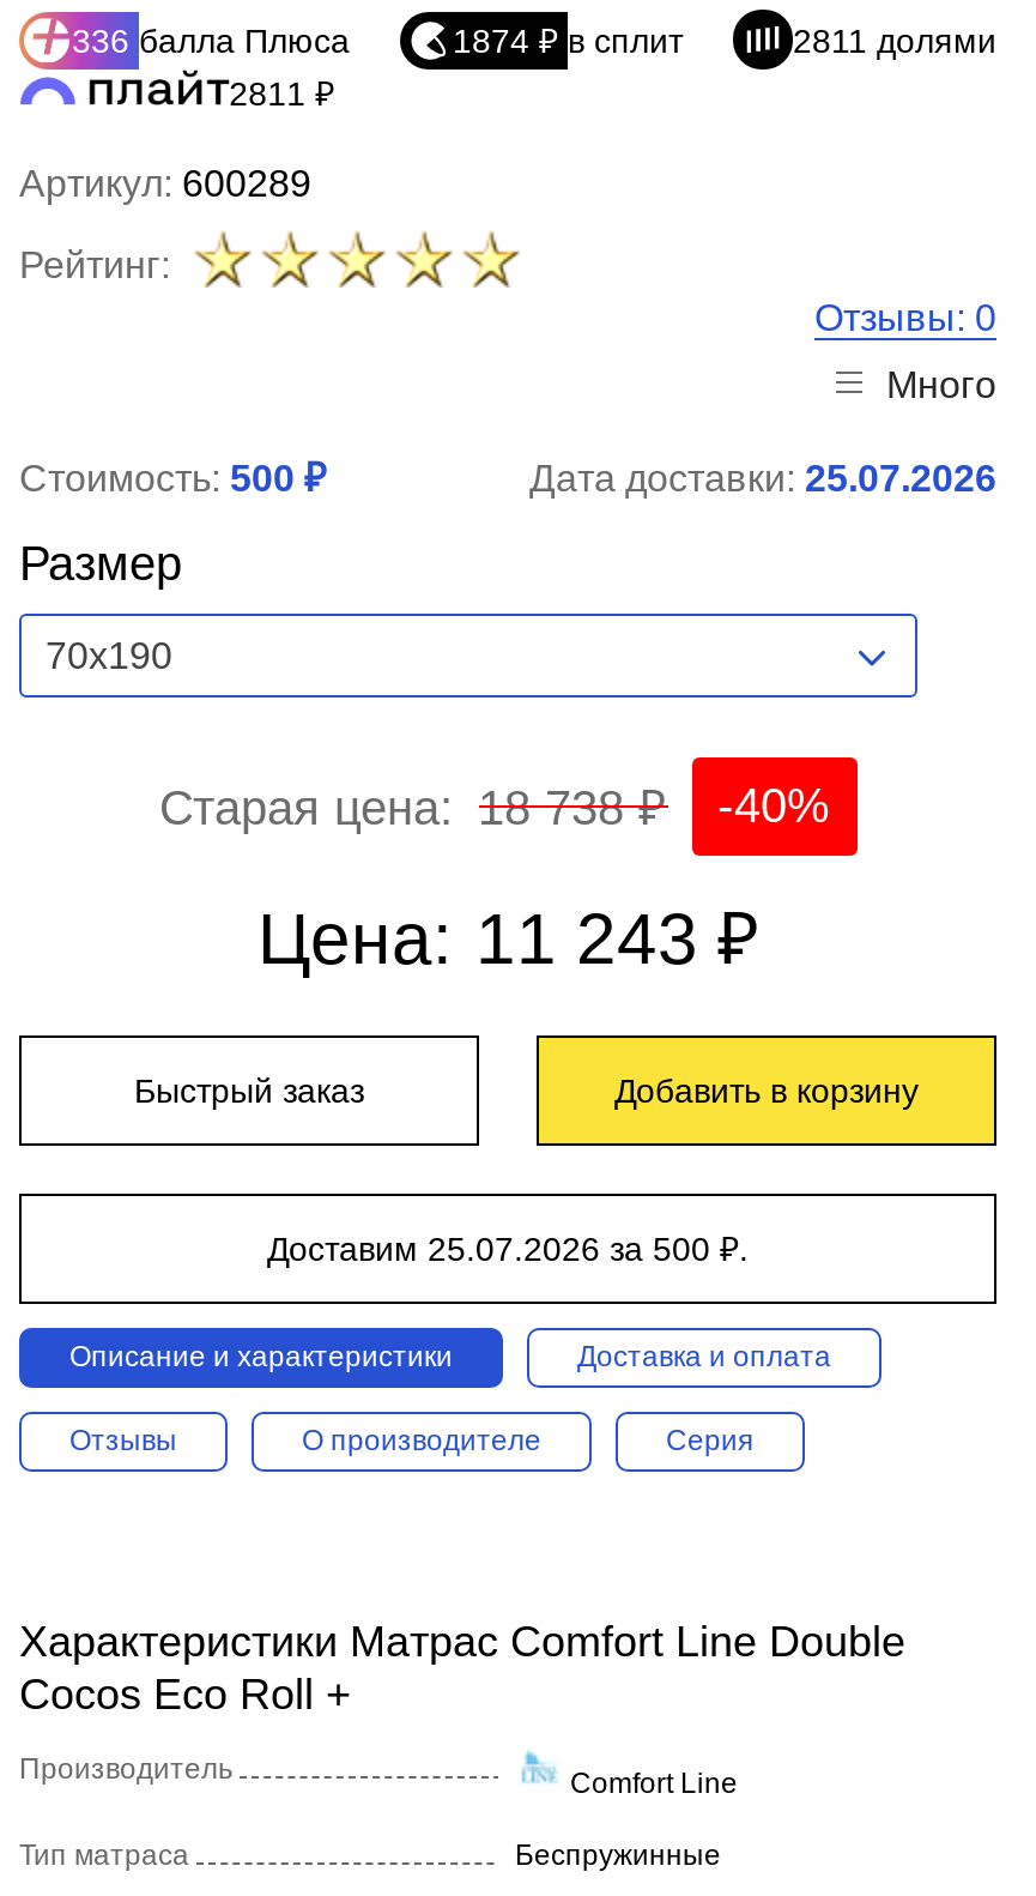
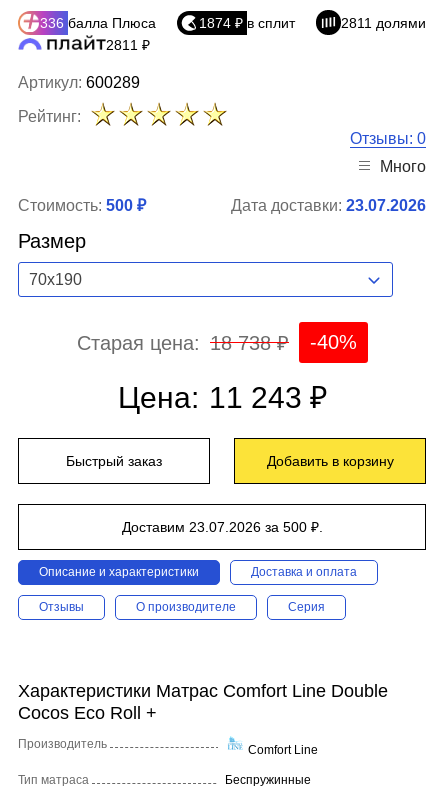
- Дата доставки: 25.07.2026
+ Дата доставки: 23.07.2026

- Доставим 25.07.2026 за 500 ₽.
+ Доставим 23.07.2026 за 500 ₽.
